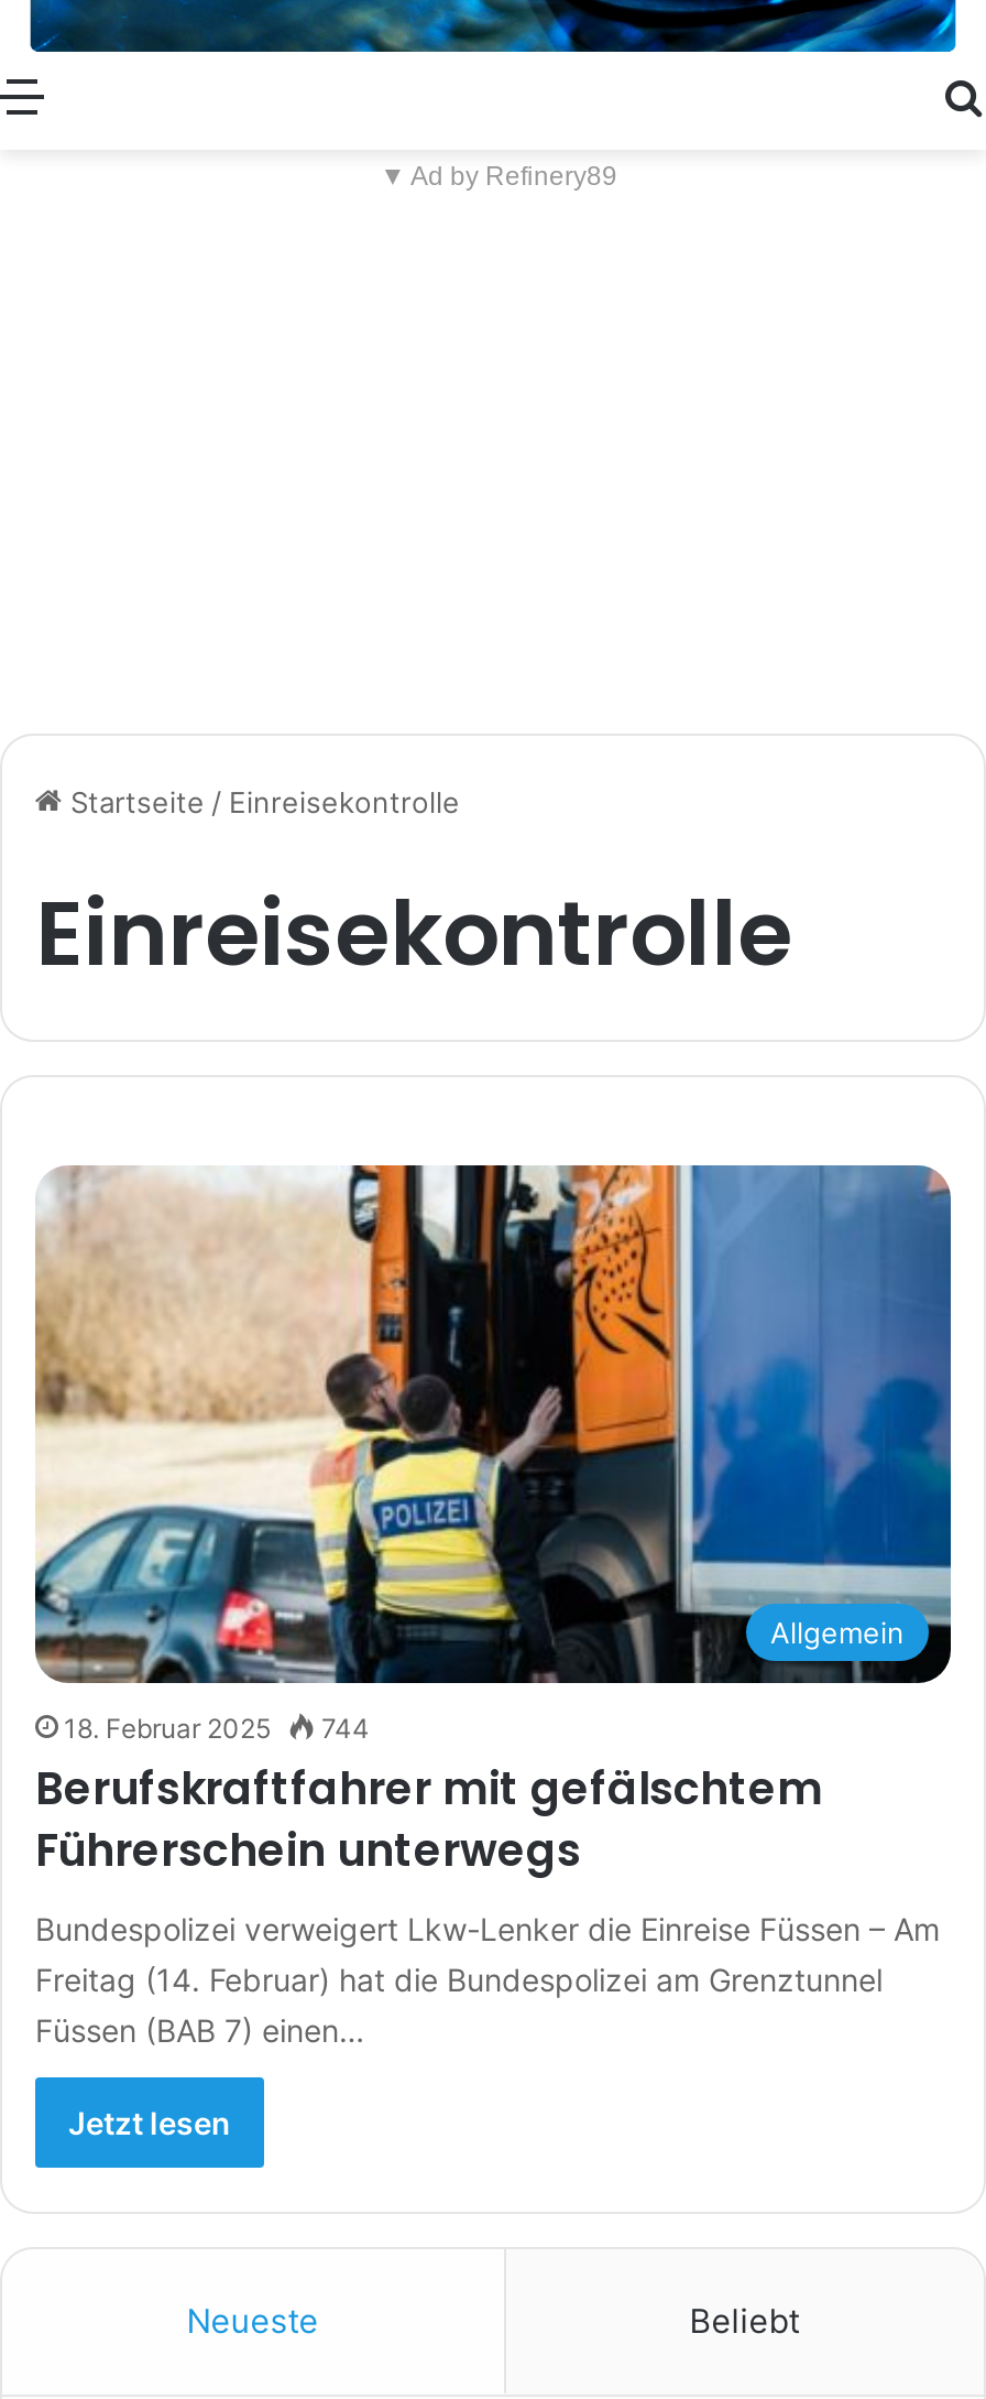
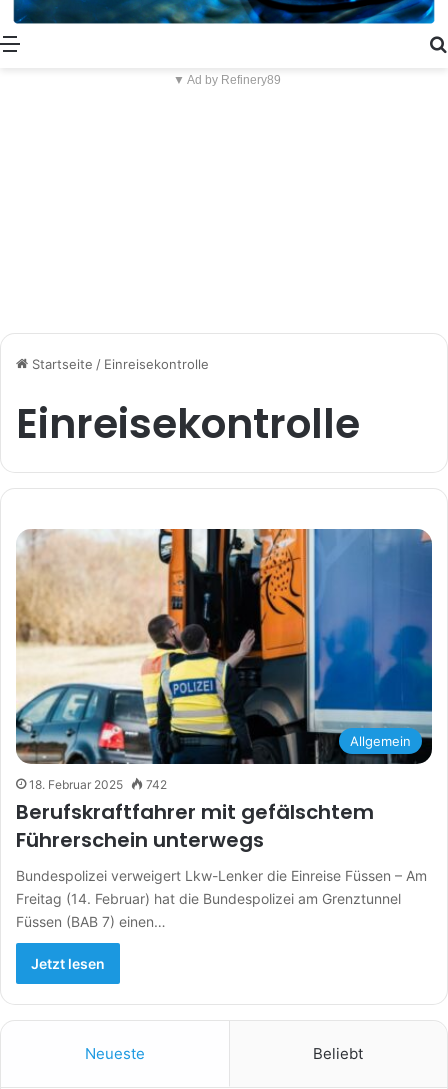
- 18. Februar 2025 744
+ 18. Februar 2025 742
